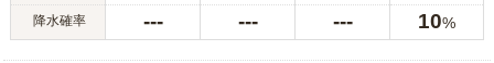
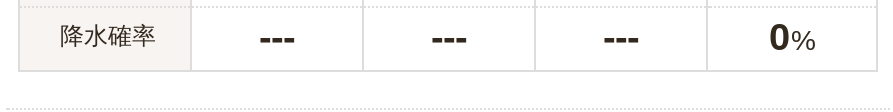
- 10%
+ 0%
